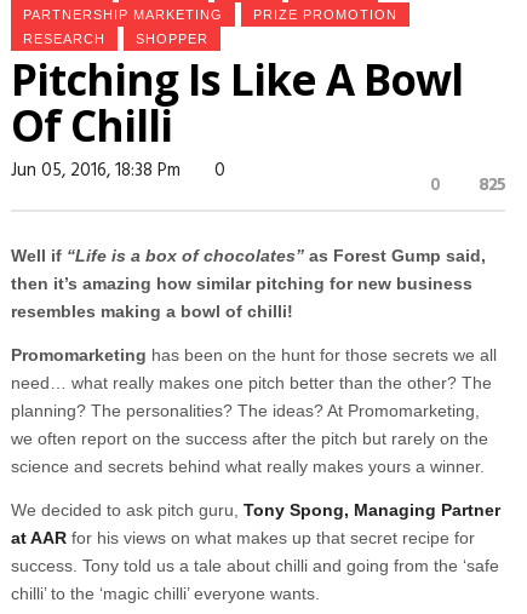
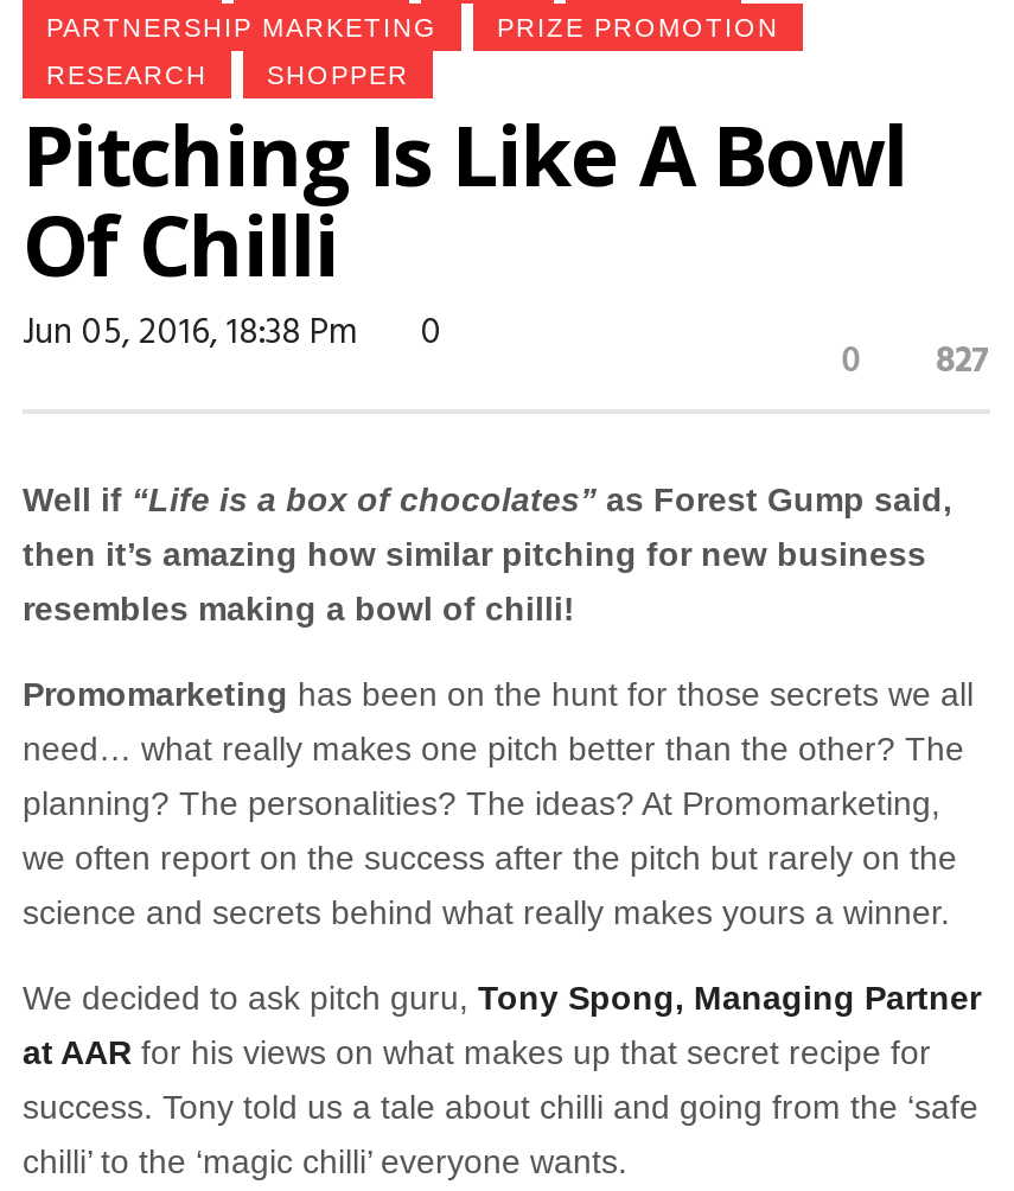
- 0 825
+ 0 827
